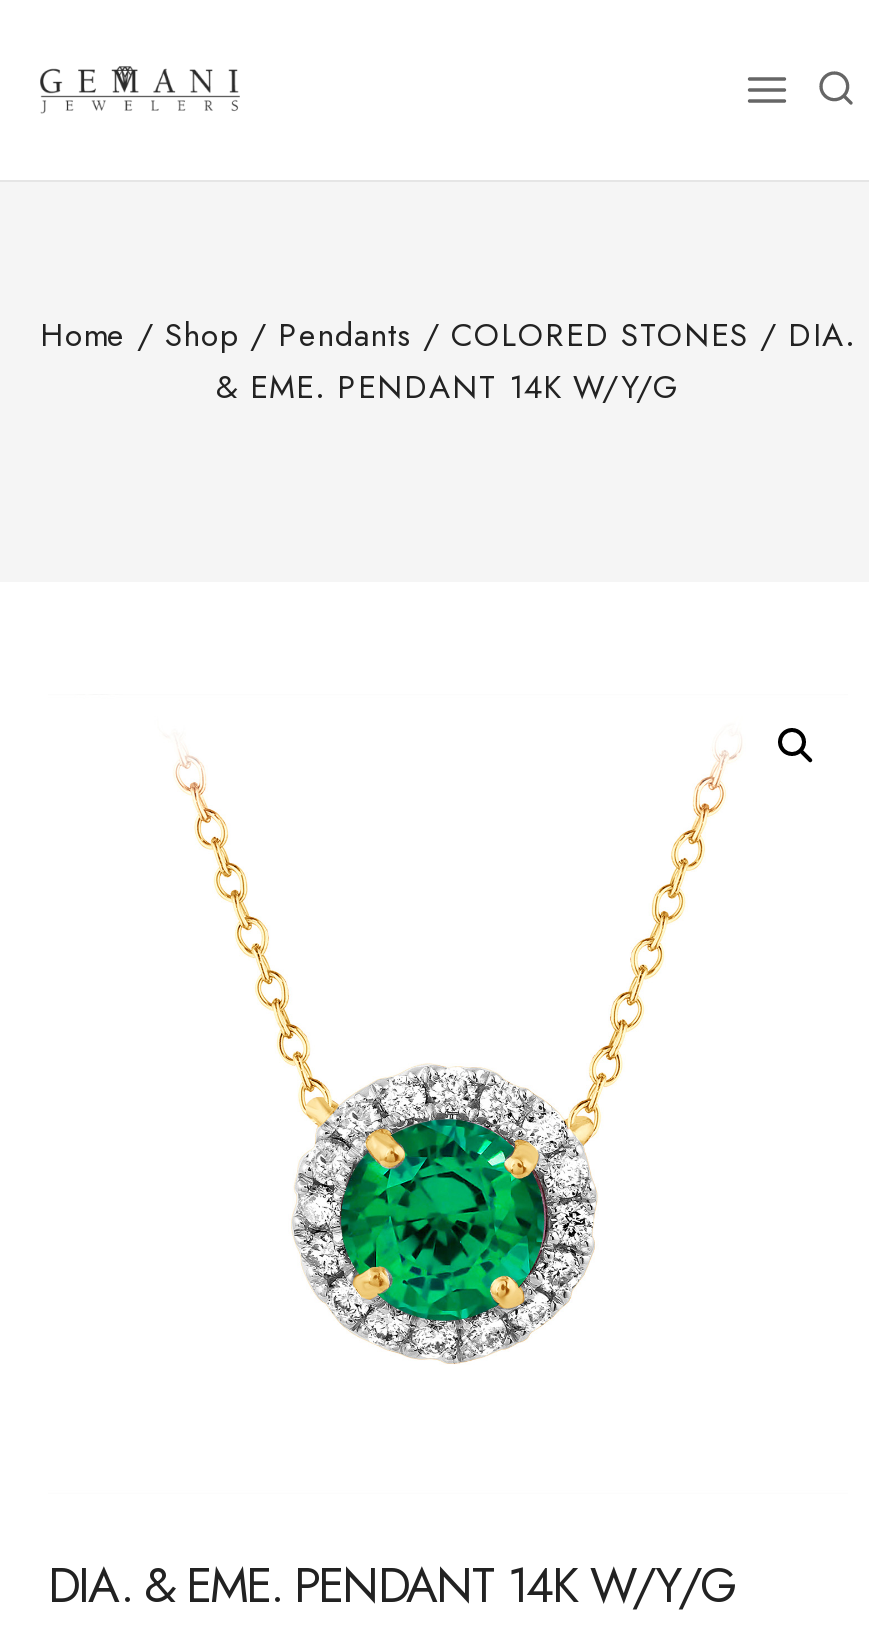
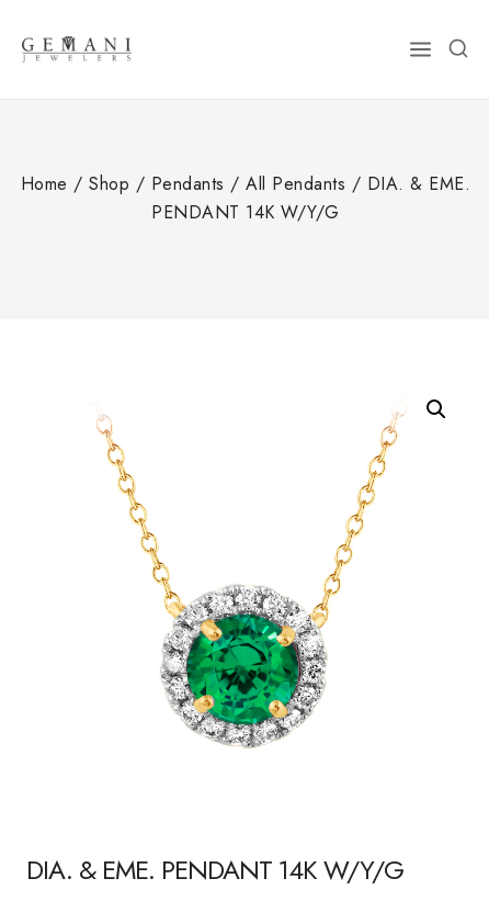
- Home / Shop / Pendants / COLORED STONES / DIA.
- & EME. PENDANT 14K W/Y/G
+ Home / Shop / Pendants / All Pendants / DIA. & EME.
+ PENDANT 14K W/Y/G
